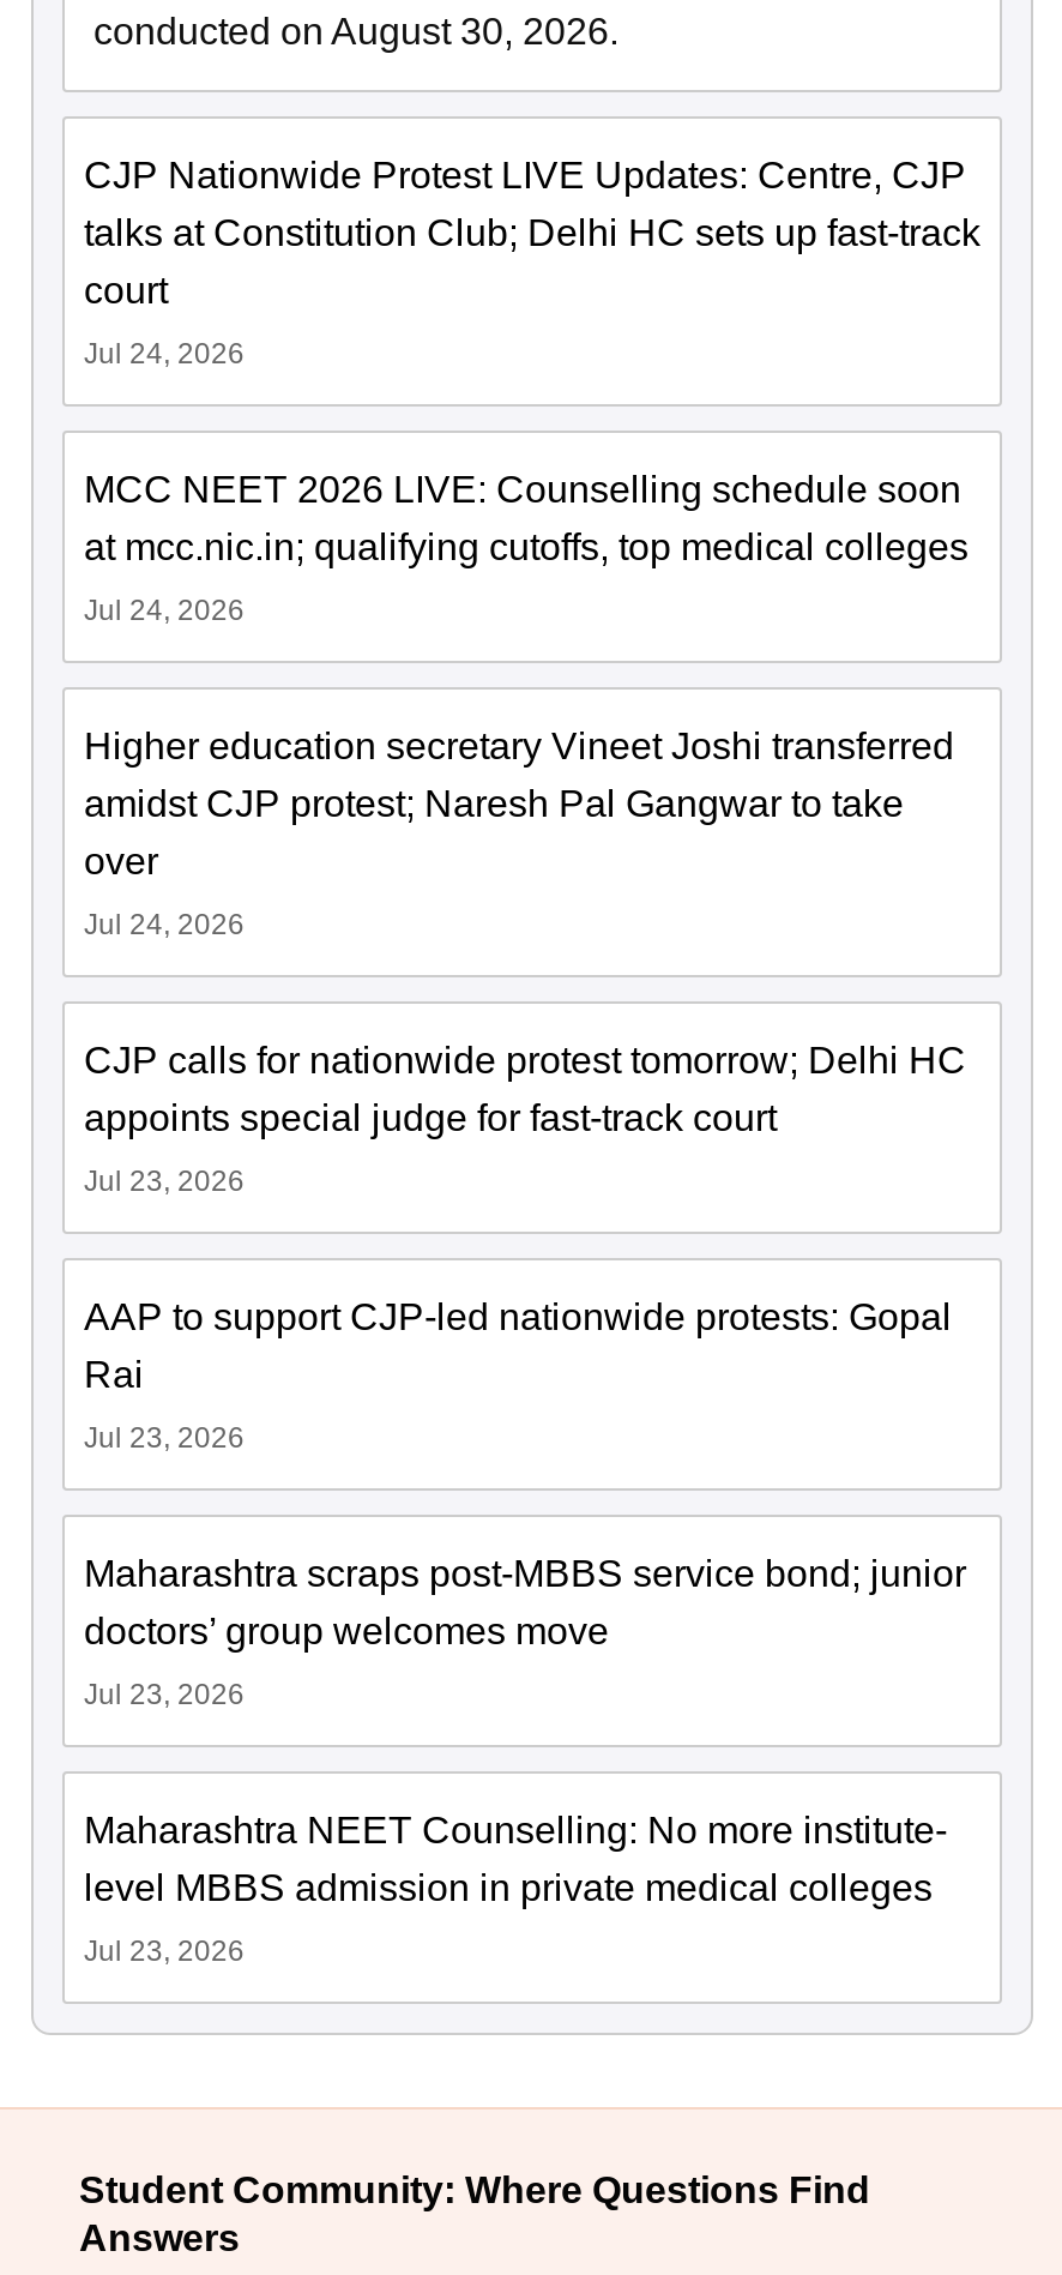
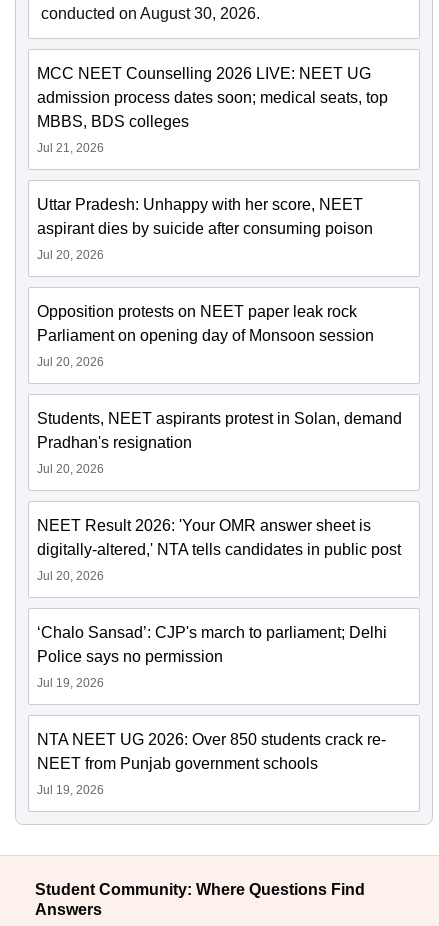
- CJP Nationwide Protest LIVE Updates: Centre, CJP
- talks at Constitution Club; Delhi HC sets up fast-track
- court
+ MCC NEET Counselling 2026 LIVE: NEET UG
+ admission process dates soon; medical seats, top
+ MBBS, BDS colleges

- Jul 24, 2026
+ Jul 21, 2026

- MCC NEET 2026 LIVE: Counselling schedule soon
- at mcc.nic.in; qualifying cutoffs, top medical colleges
+ Uttar Pradesh: Unhappy with her score, NEET
+ aspirant dies by suicide after consuming poison

- Jul 24, 2026
+ Jul 20, 2026

- Higher education secretary Vineet Joshi transferred
- amidst CJP protest; Naresh Pal Gangwar to take
- over
+ Opposition protests on NEET paper leak rock
+ Parliament on opening day of Monsoon session

- Jul 24, 2026
+ Jul 20, 2026

- CJP calls for nationwide protest tomorrow; Delhi HC
- appoints special judge for fast-track court
+ Students, NEET aspirants protest in Solan, demand
+ Pradhan's resignation

- Jul 23, 2026
+ Jul 20, 2026

- AAP to support CJP-led nationwide protests: Gopal
- Rai
+ NEET Result 2026: 'Your OMR answer sheet is
+ digitally-altered,' NTA tells candidates in public post

- Jul 23, 2026
+ Jul 20, 2026

- Maharashtra scraps post-MBBS service bond; junior
- doctors’ group welcomes move
+ ‘Chalo Sansad’: CJP's march to parliament; Delhi
+ Police says no permission

- Jul 23, 2026
+ Jul 19, 2026

- Maharashtra NEET Counselling: No more institute-
- level MBBS admission in private medical colleges
+ NTA NEET UG 2026: Over 850 students crack re-
+ NEET from Punjab government schools

- Jul 23, 2026
+ Jul 19, 2026
